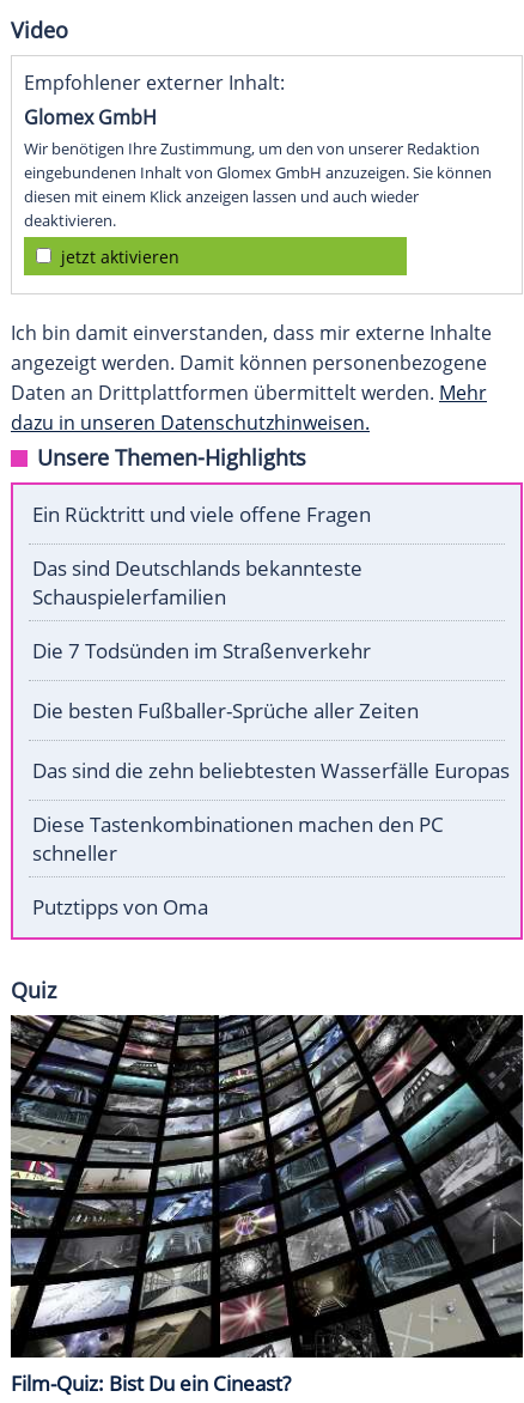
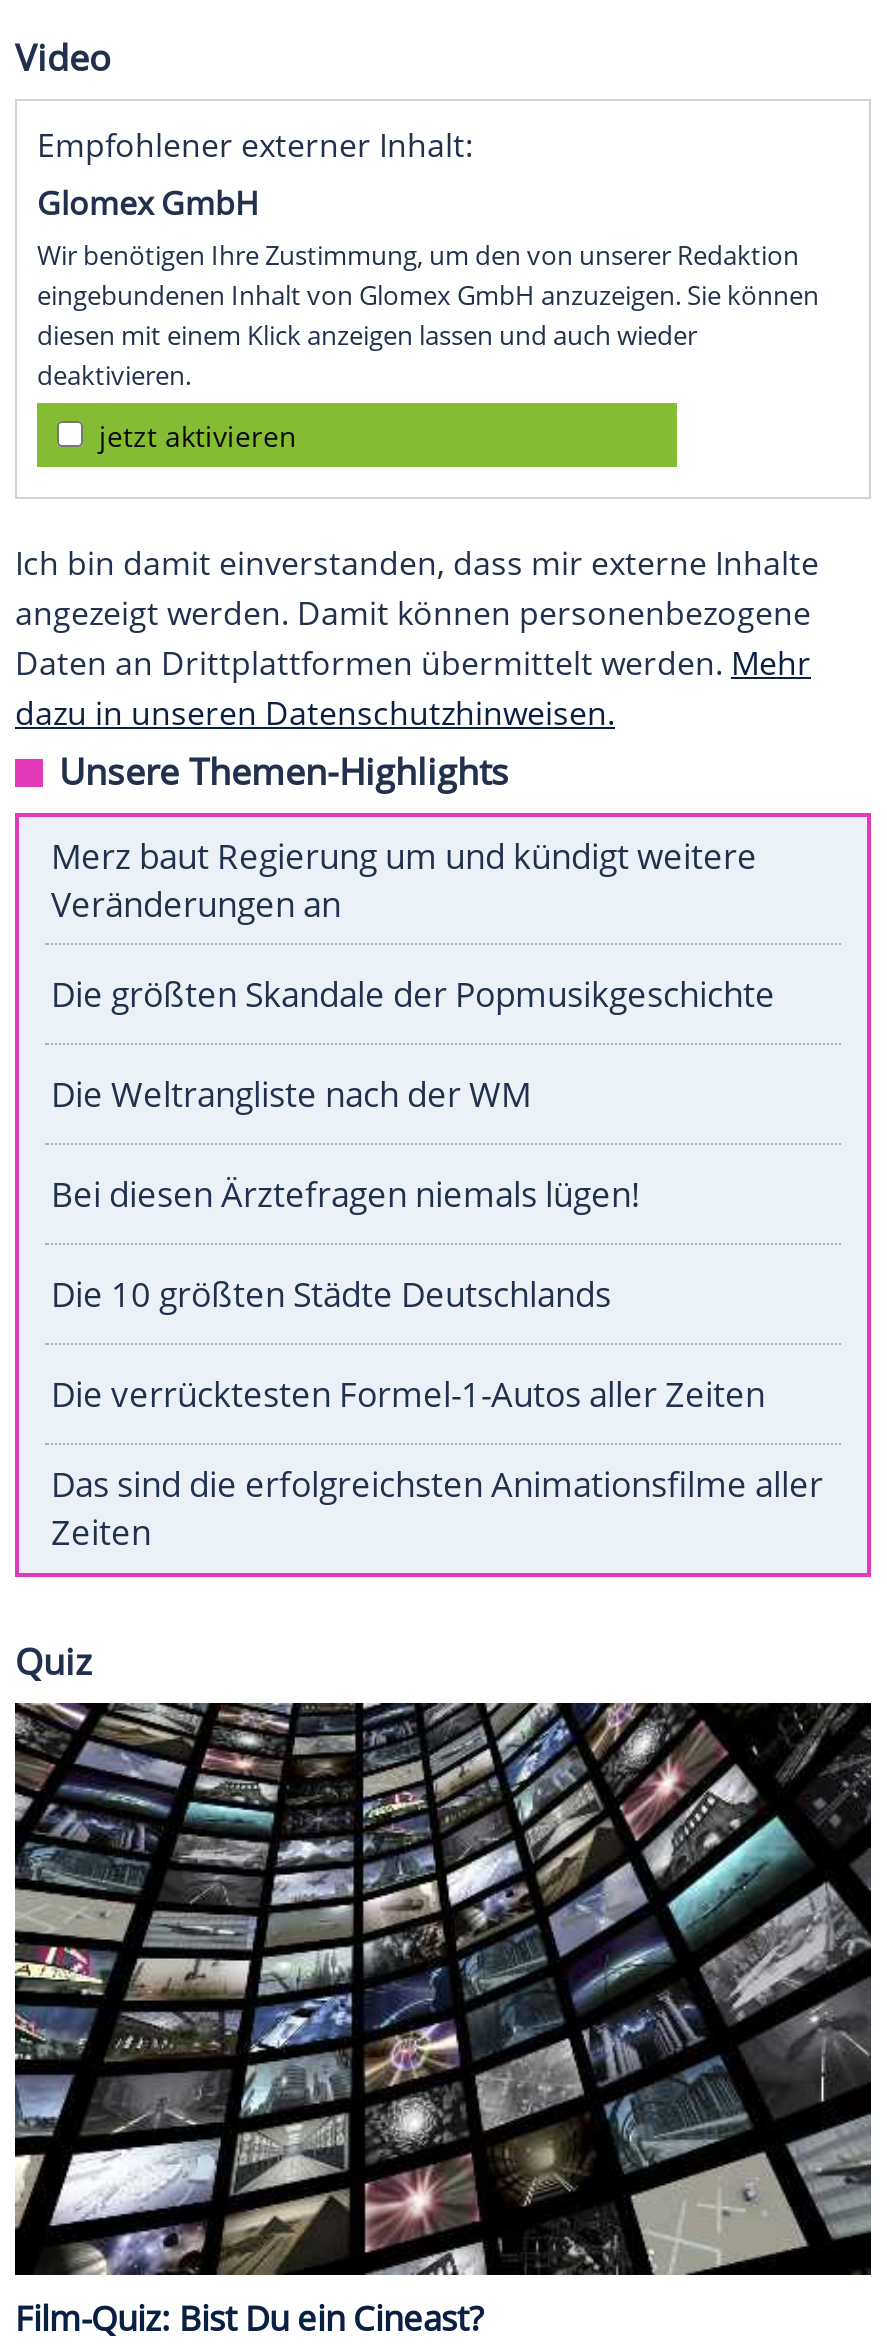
- Ein Rücktritt und viele offene Fragen
+ Merz baut Regierung um und kündigt weitere
+ Veränderungen an

- Das sind Deutschlands bekannteste
- Schauspielerfamilien
+ Die größten Skandale der Popmusikgeschichte

- Die 7 Todsünden im Straßenverkehr
+ Die Weltrangliste nach der WM

- Die besten Fußballer-Sprüche aller Zeiten
+ Bei diesen Ärztefragen niemals lügen!

- Das sind die zehn beliebtesten Wasserfälle Europas
+ Die 10 größten Städte Deutschlands

- Diese Tastenkombinationen machen den PC
- schneller
+ Die verrücktesten Formel-1-Autos aller Zeiten

- Putztipps von Oma
+ Das sind die erfolgreichsten Animationsfilme aller
+ Zeiten
